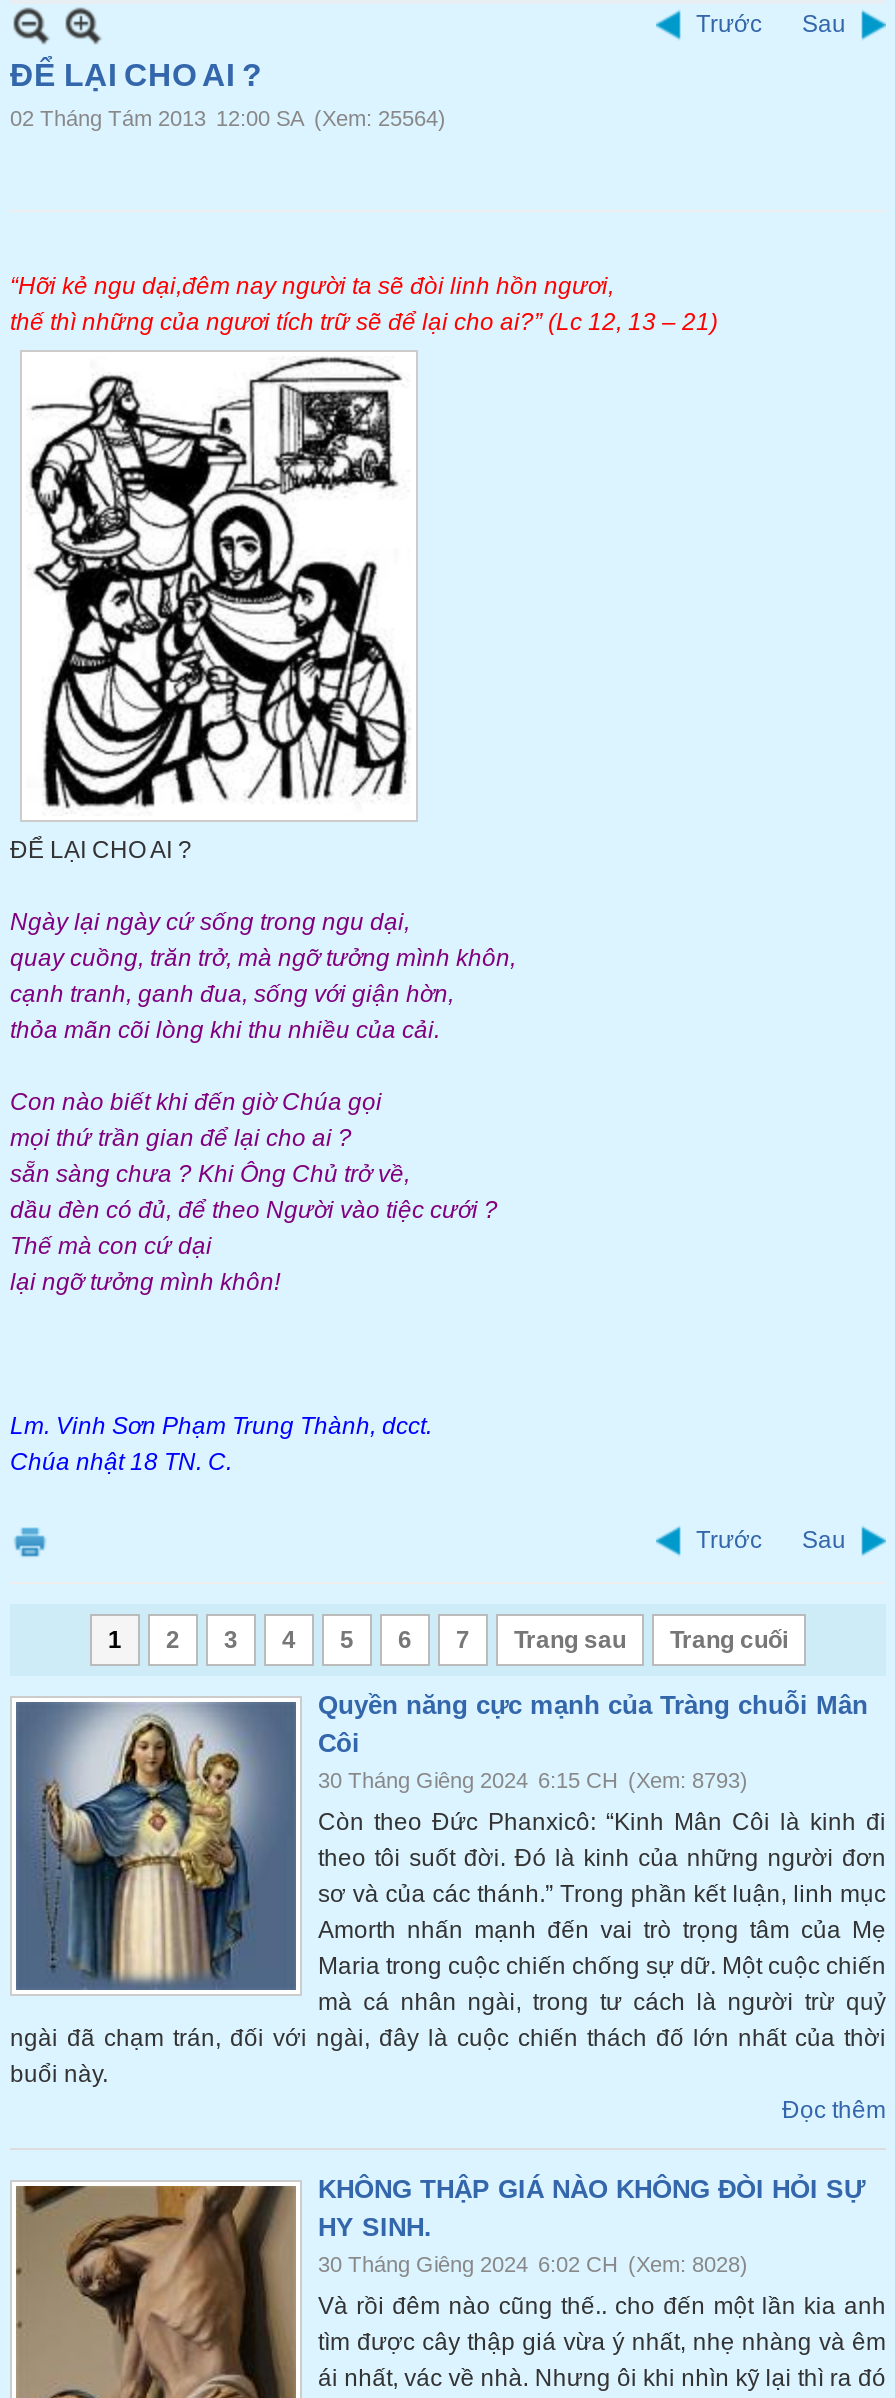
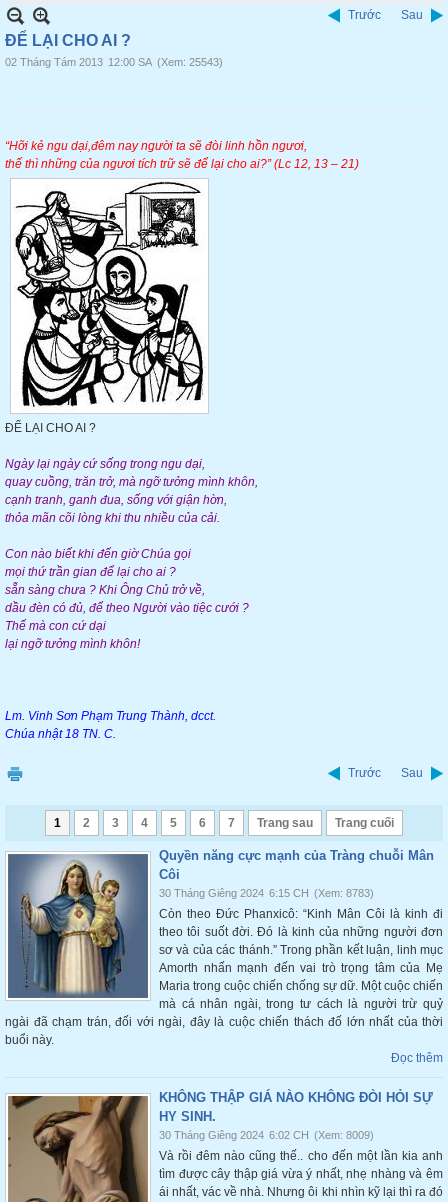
- 02 Tháng Tám 2013 12:00 SA (Xem: 25564)
+ 02 Tháng Tám 2013 12:00 SA (Xem: 25543)

- 30 Tháng Giêng 2024 6:15 CH (Xem: 8793)
+ 30 Tháng Giêng 2024 6:15 CH (Xem: 8783)

- 30 Tháng Giêng 2024 6:02 CH (Xem: 8028)
+ 30 Tháng Giêng 2024 6:02 CH (Xem: 8009)
